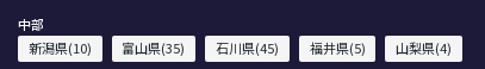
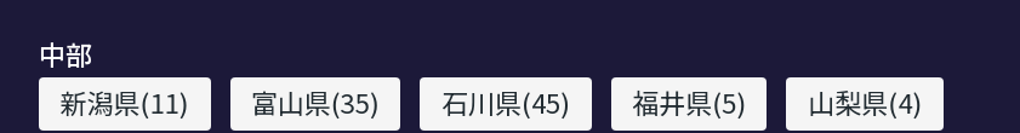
- 新潟県(10) 富山県(35) 石川県(45) 福井県(5) 山梨県(4)
+ 新潟県(11) 富山県(35) 石川県(45) 福井県(5) 山梨県(4)
